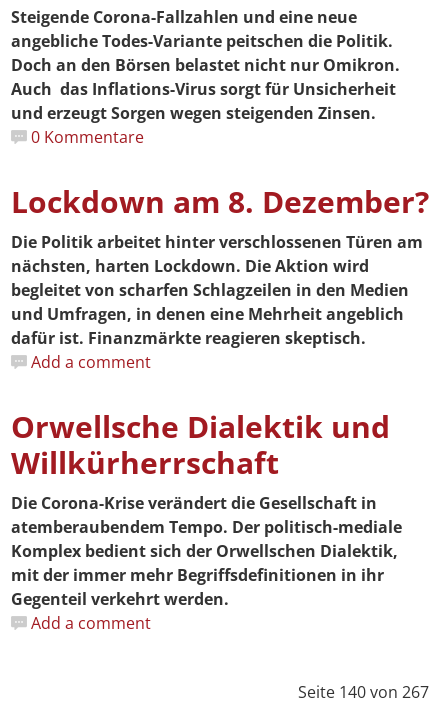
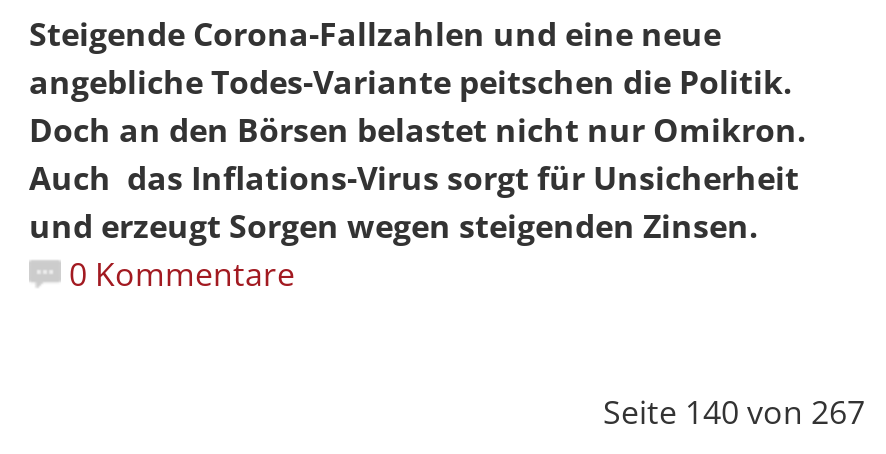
- Lockdown am 8. Dezember?
- Die Politik arbeitet hinter verschlossenen Türen am
- nächsten, harten Lockdown. Die Aktion wird
- begleitet von scharfen Schlagzeilen in den Medien
- und Umfragen, in denen eine Mehrheit angeblich
- dafür ist. Finanzmärkte reagieren skeptisch.
- Add a comment
- Orwellsche Dialektik und
- Willkürherrschaft
- Die Corona-Krise verändert die Gesellschaft in
- atemberaubendem Tempo. Der politisch-mediale
- Komplex bedient sich der Orwellschen Dialektik,
- mit der immer mehr Begriffsdefinitionen in ihr
- Gegenteil verkehrt werden.
- Add a comment
